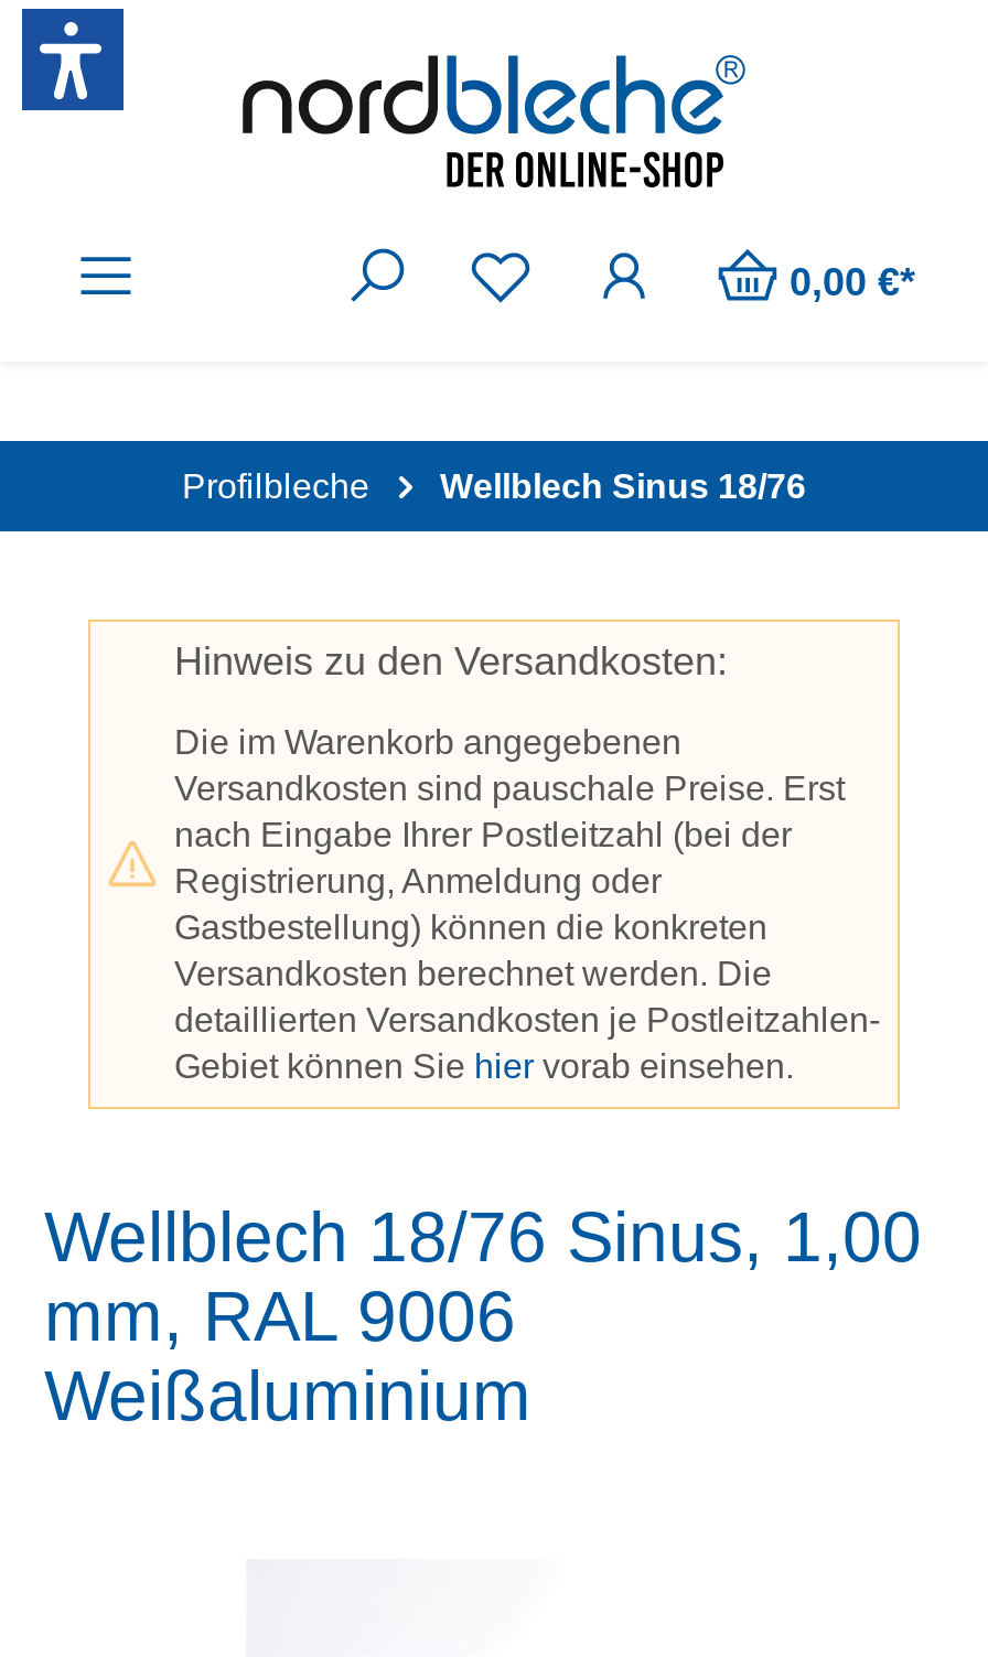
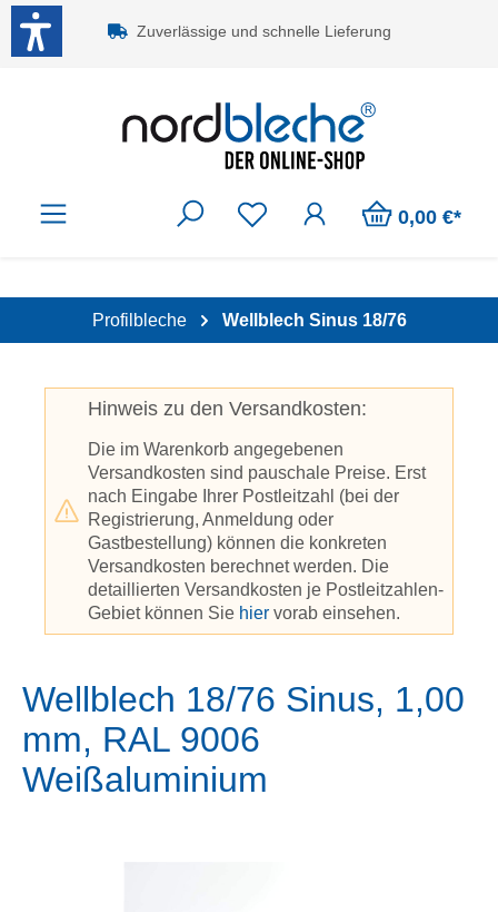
+ Zuverlässige und schnelle Lieferung
